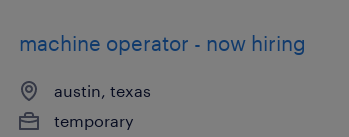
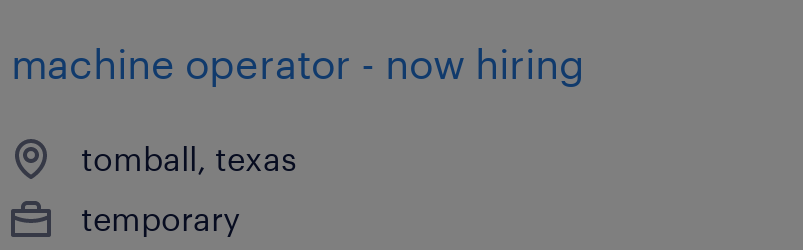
- austin, texas
+ tomball, texas
